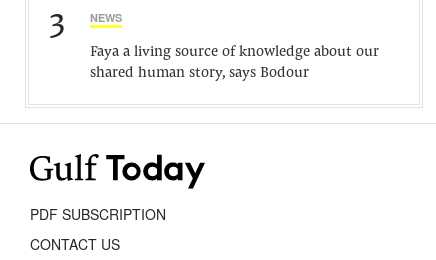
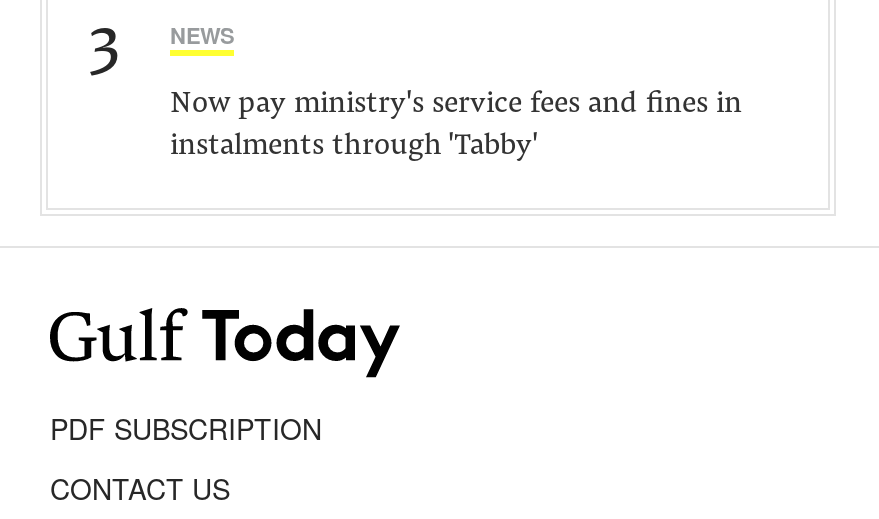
- Faya a living source of knowledge about our
- shared human story, says Bodour
+ Now pay ministry's service fees and fines in
+ instalments through 'Tabby'
